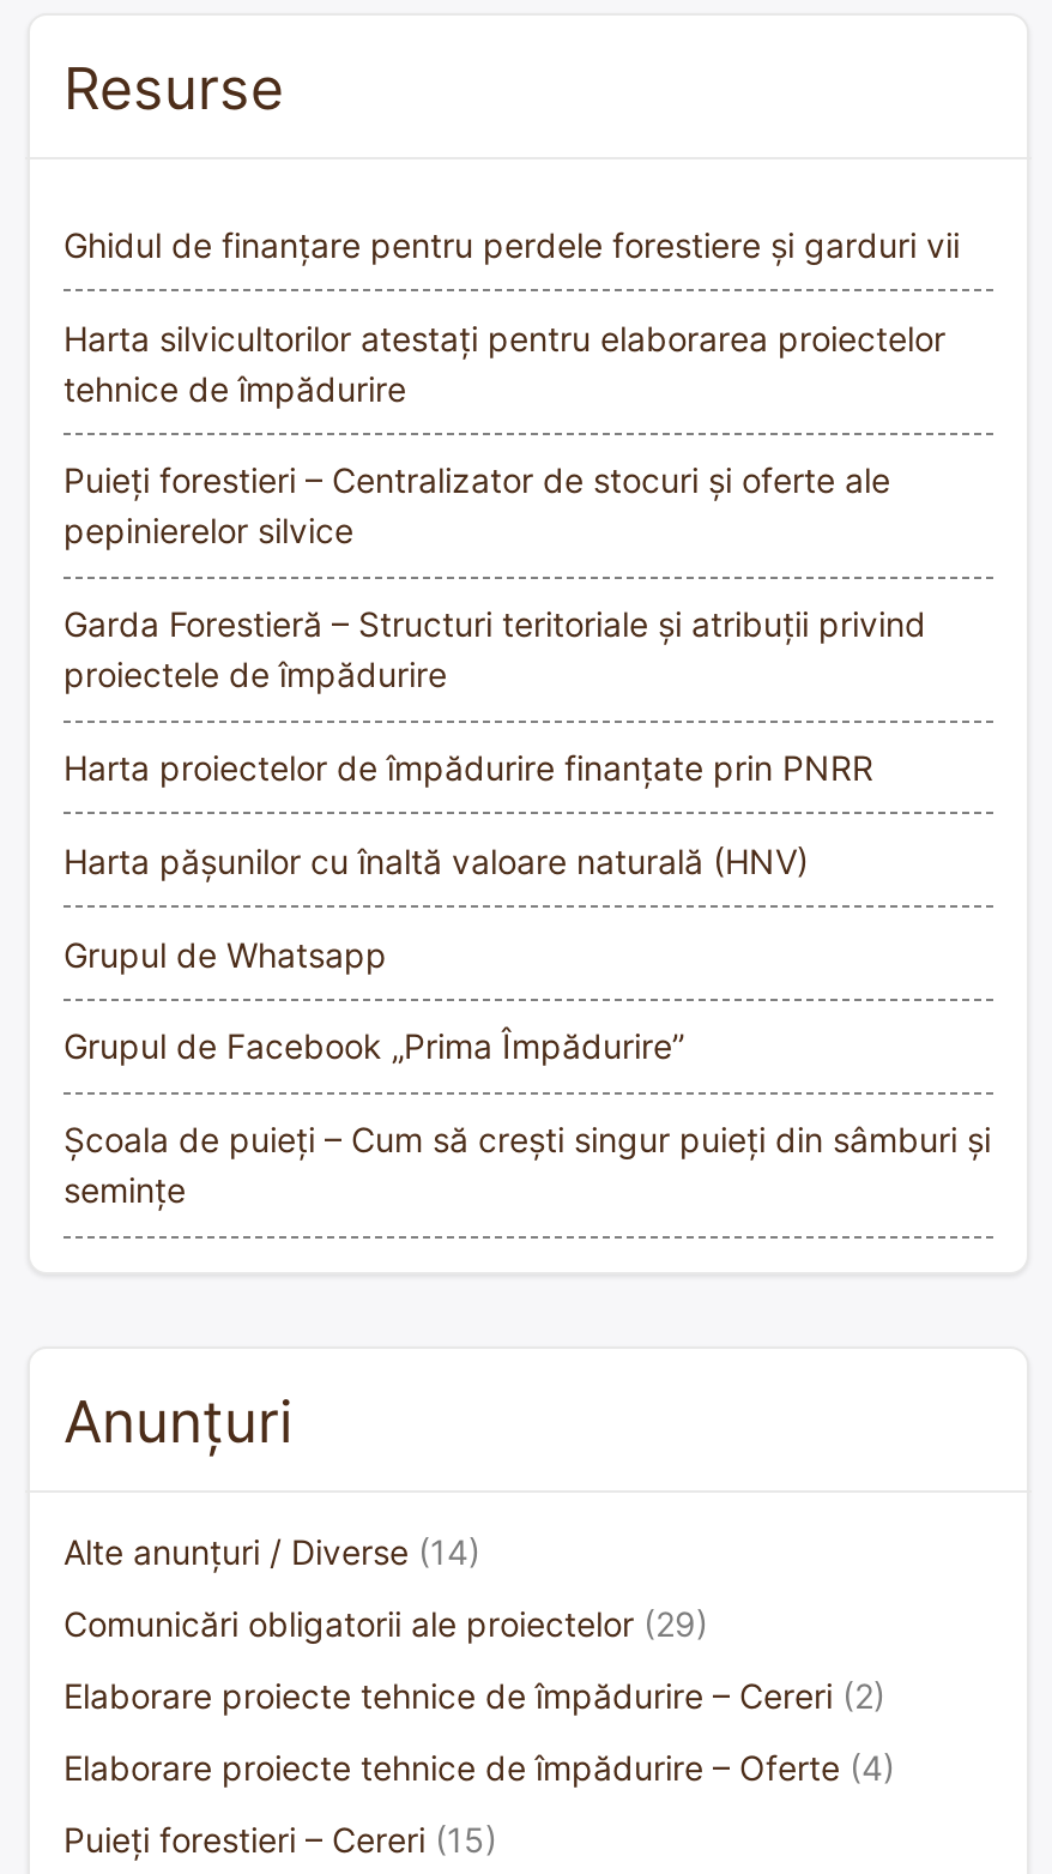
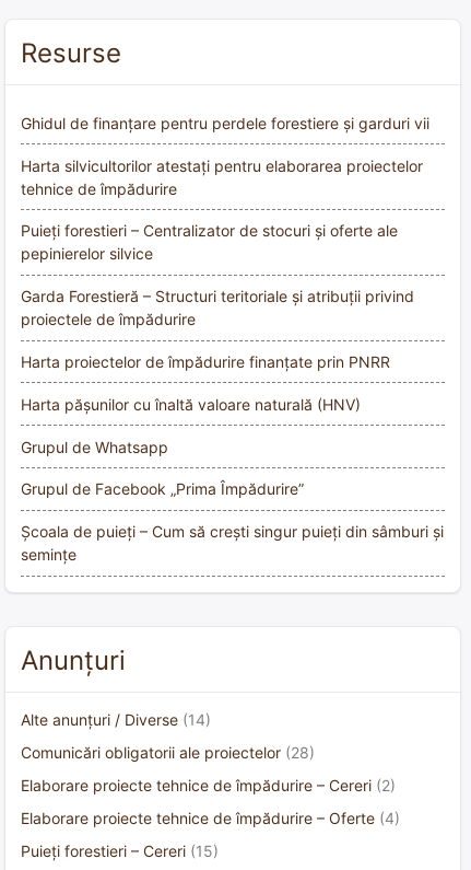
- Comunicări obligatorii ale proiectelor (29)
+ Comunicări obligatorii ale proiectelor (28)
